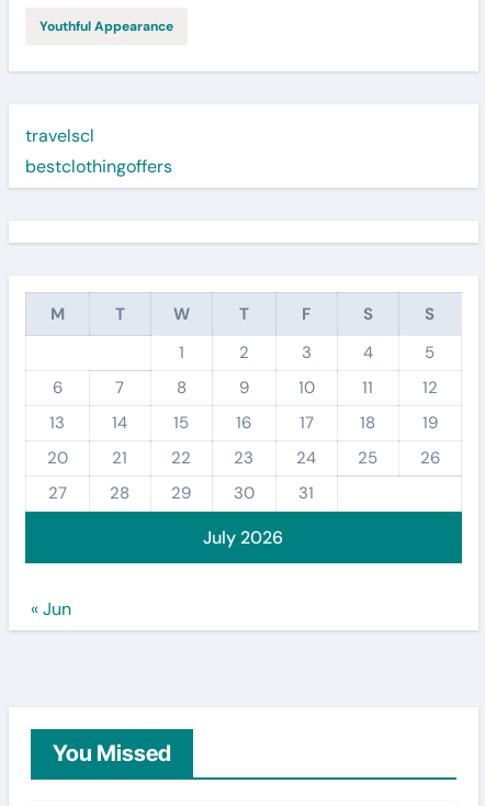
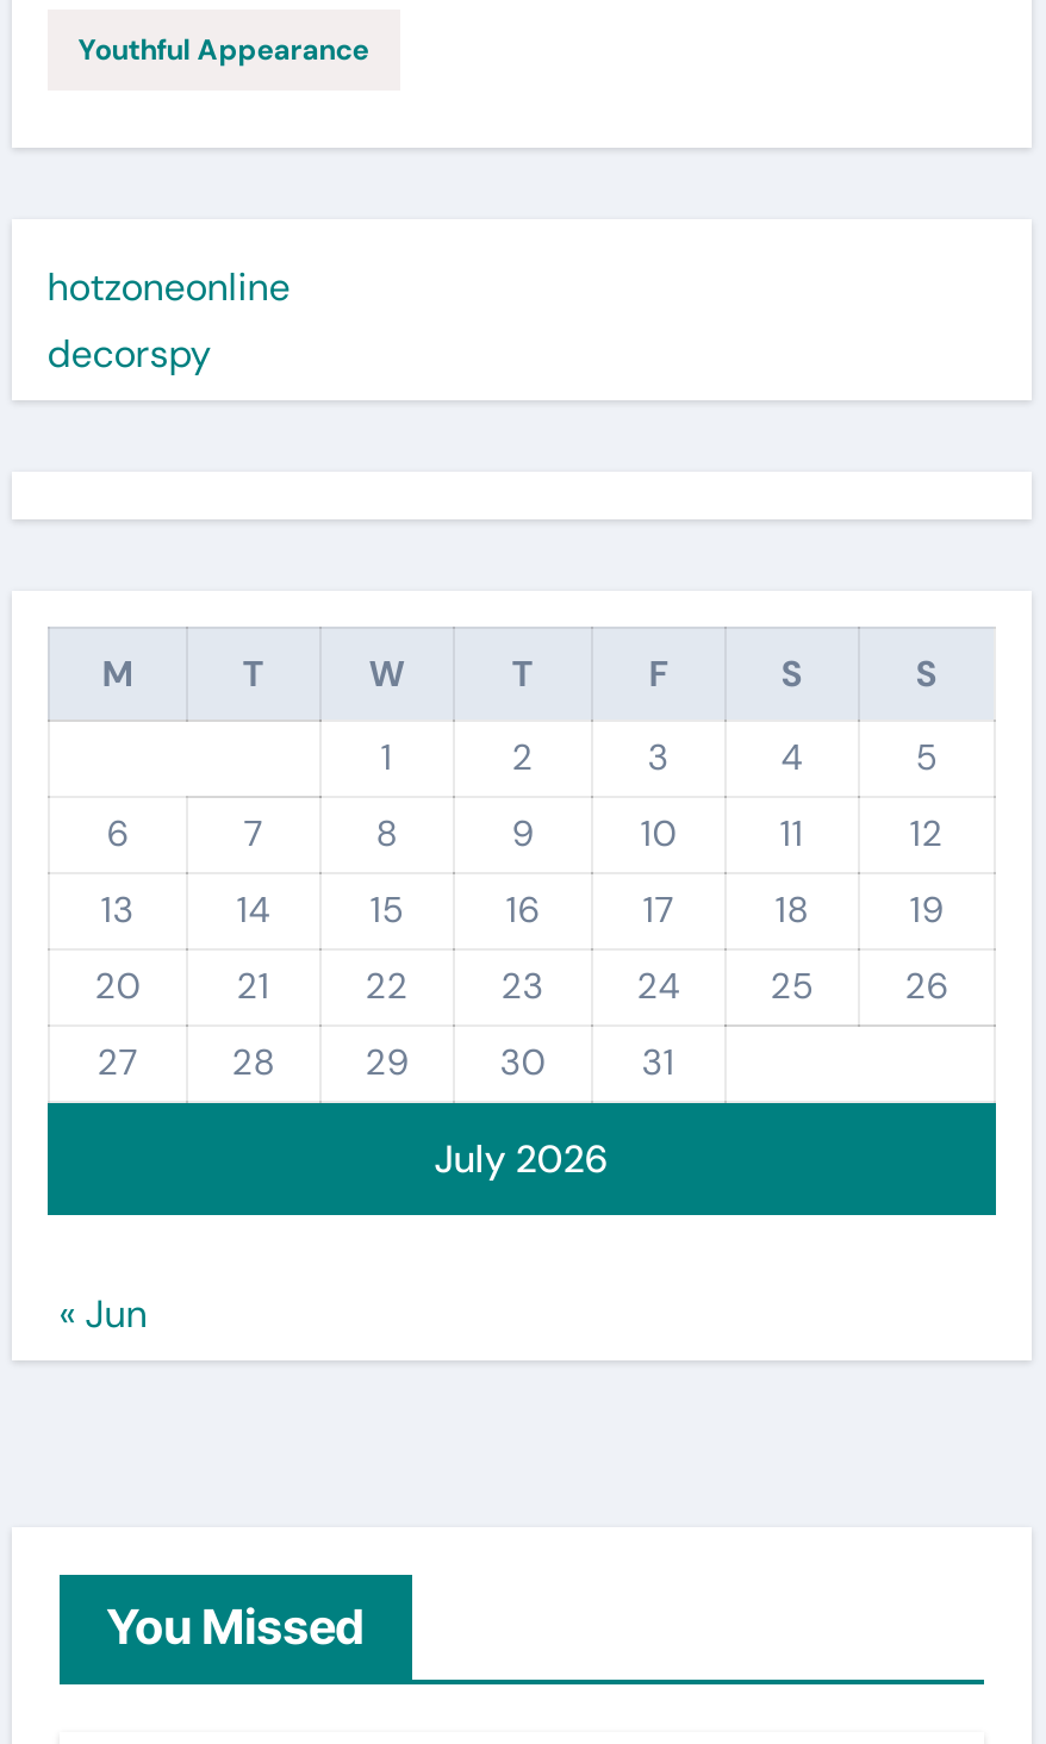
- travelscl
- bestclothingoffers
+ hotzoneonline
+ decorspy
